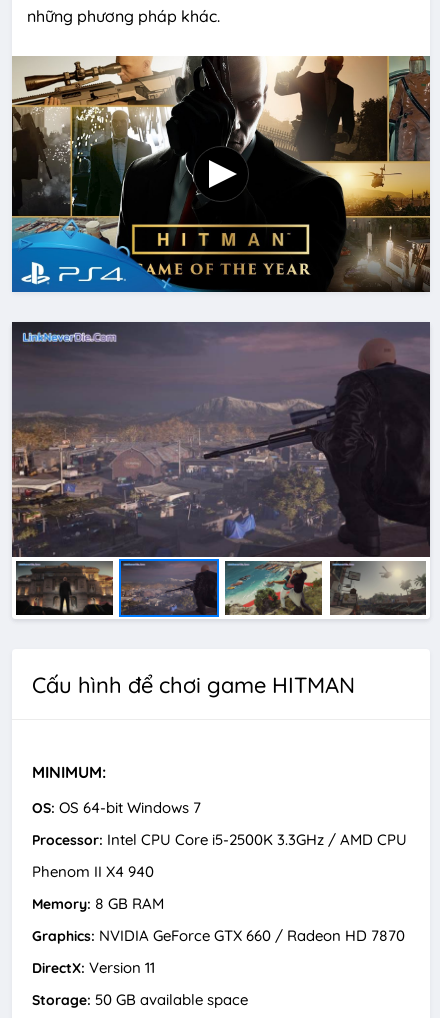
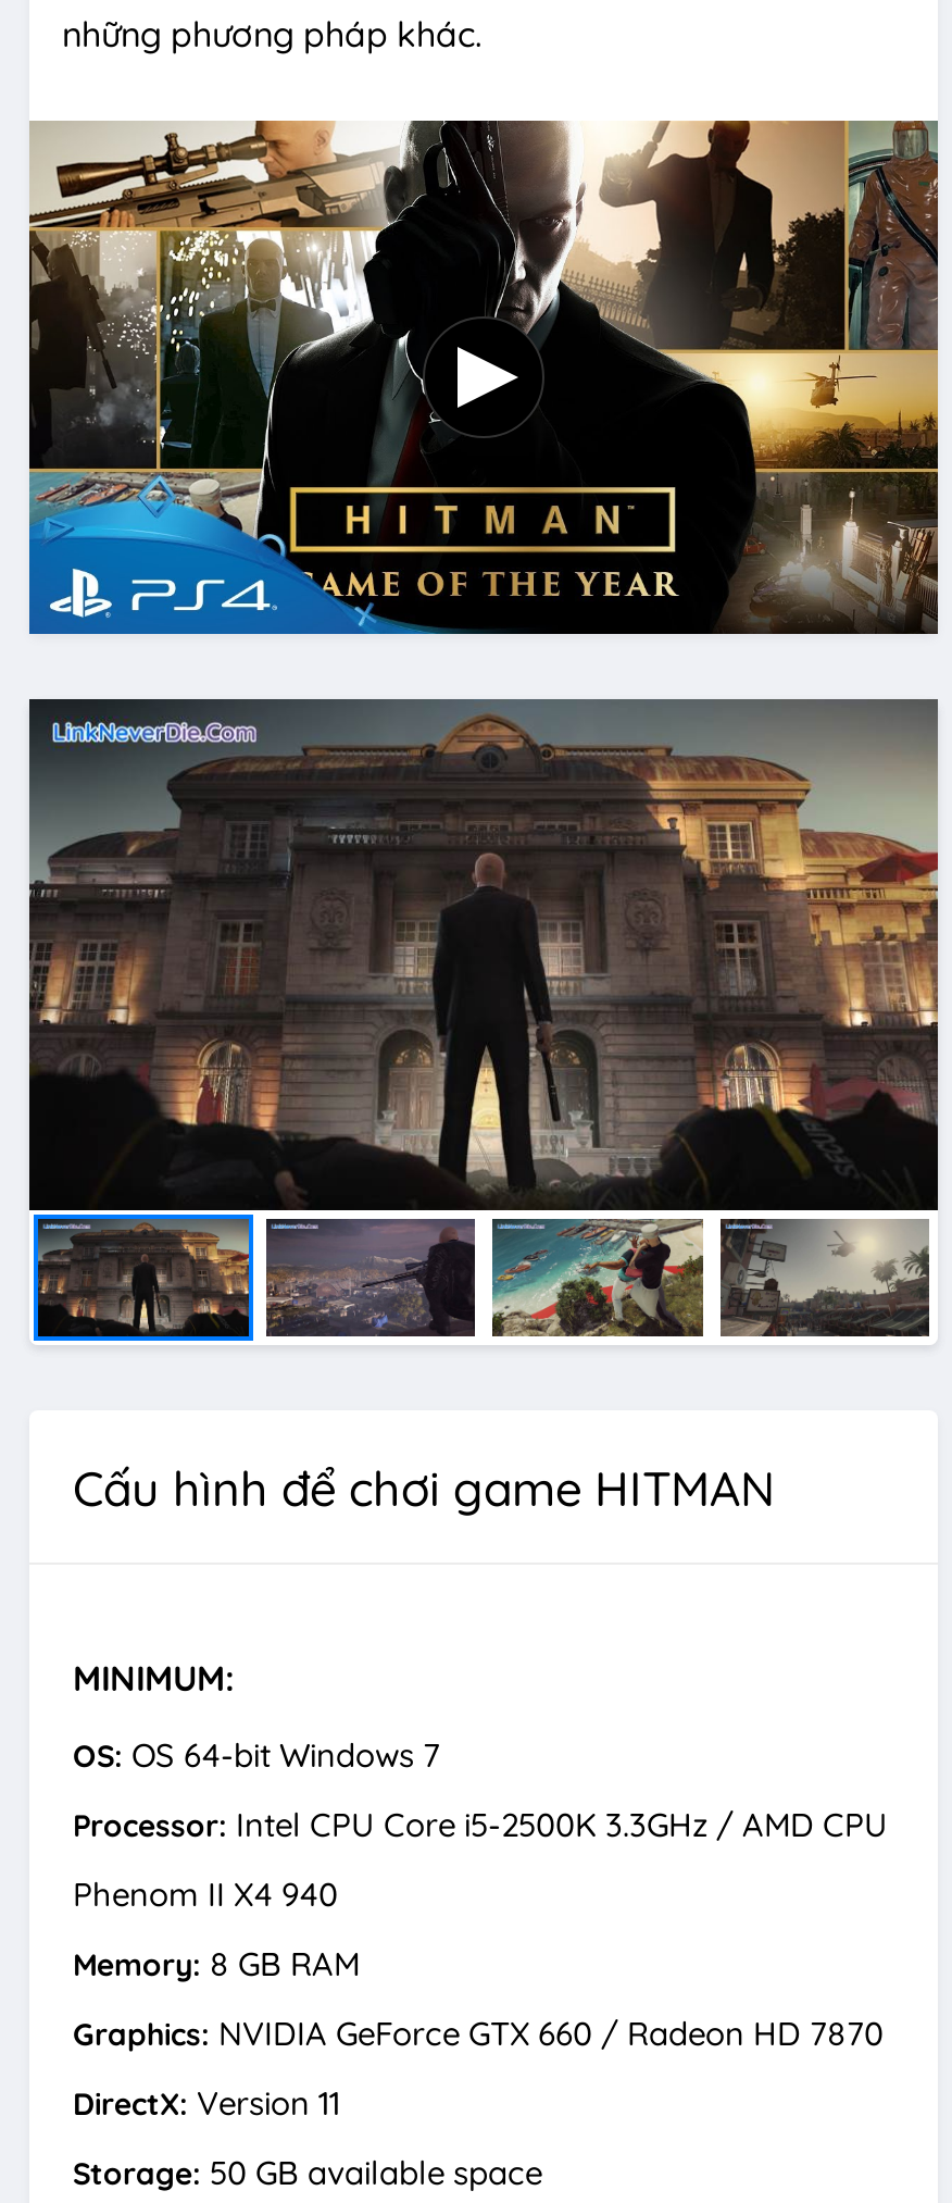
- [image]
+ [image]
